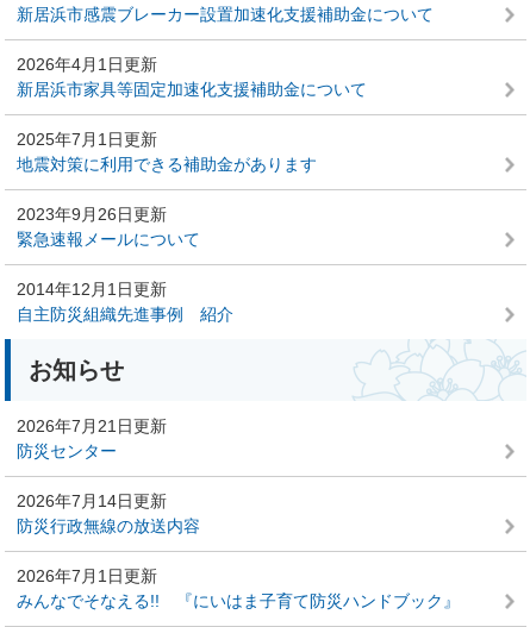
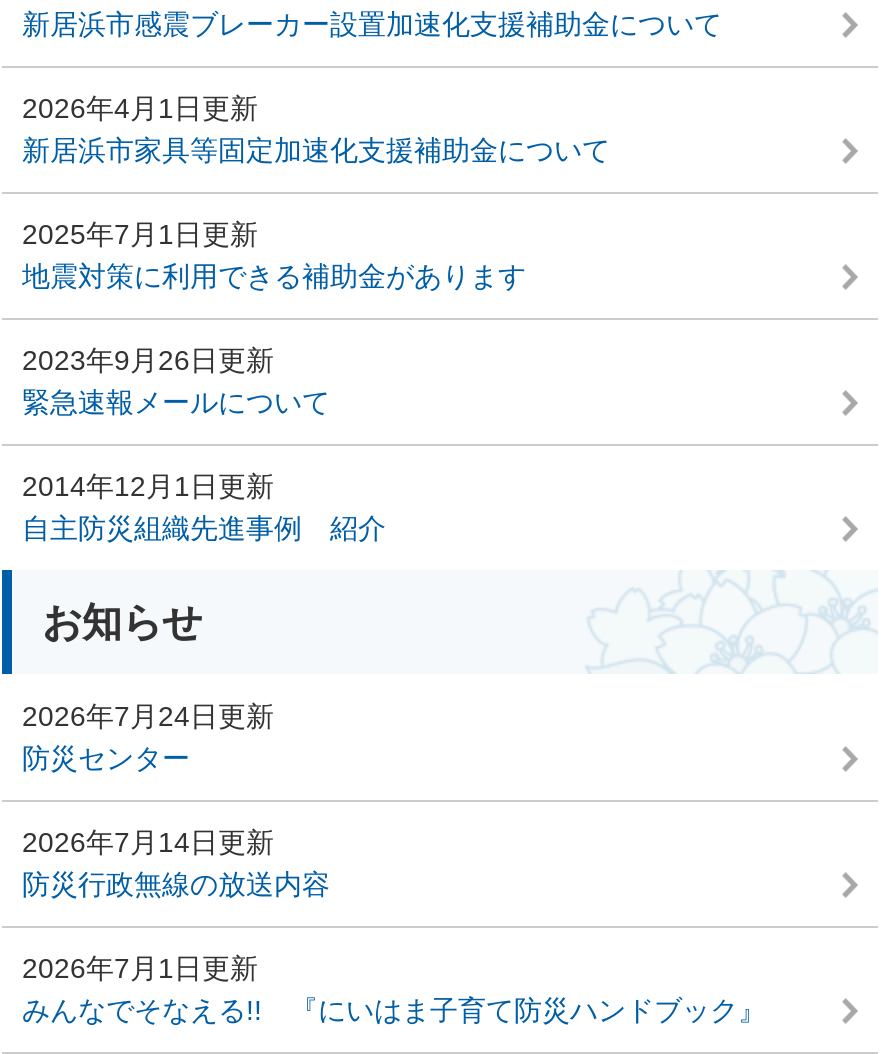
- 2026年7月21日更新
+ 2026年7月24日更新
